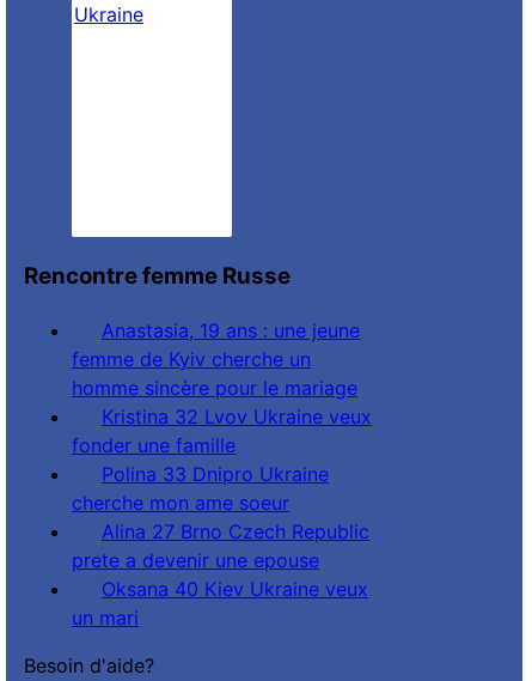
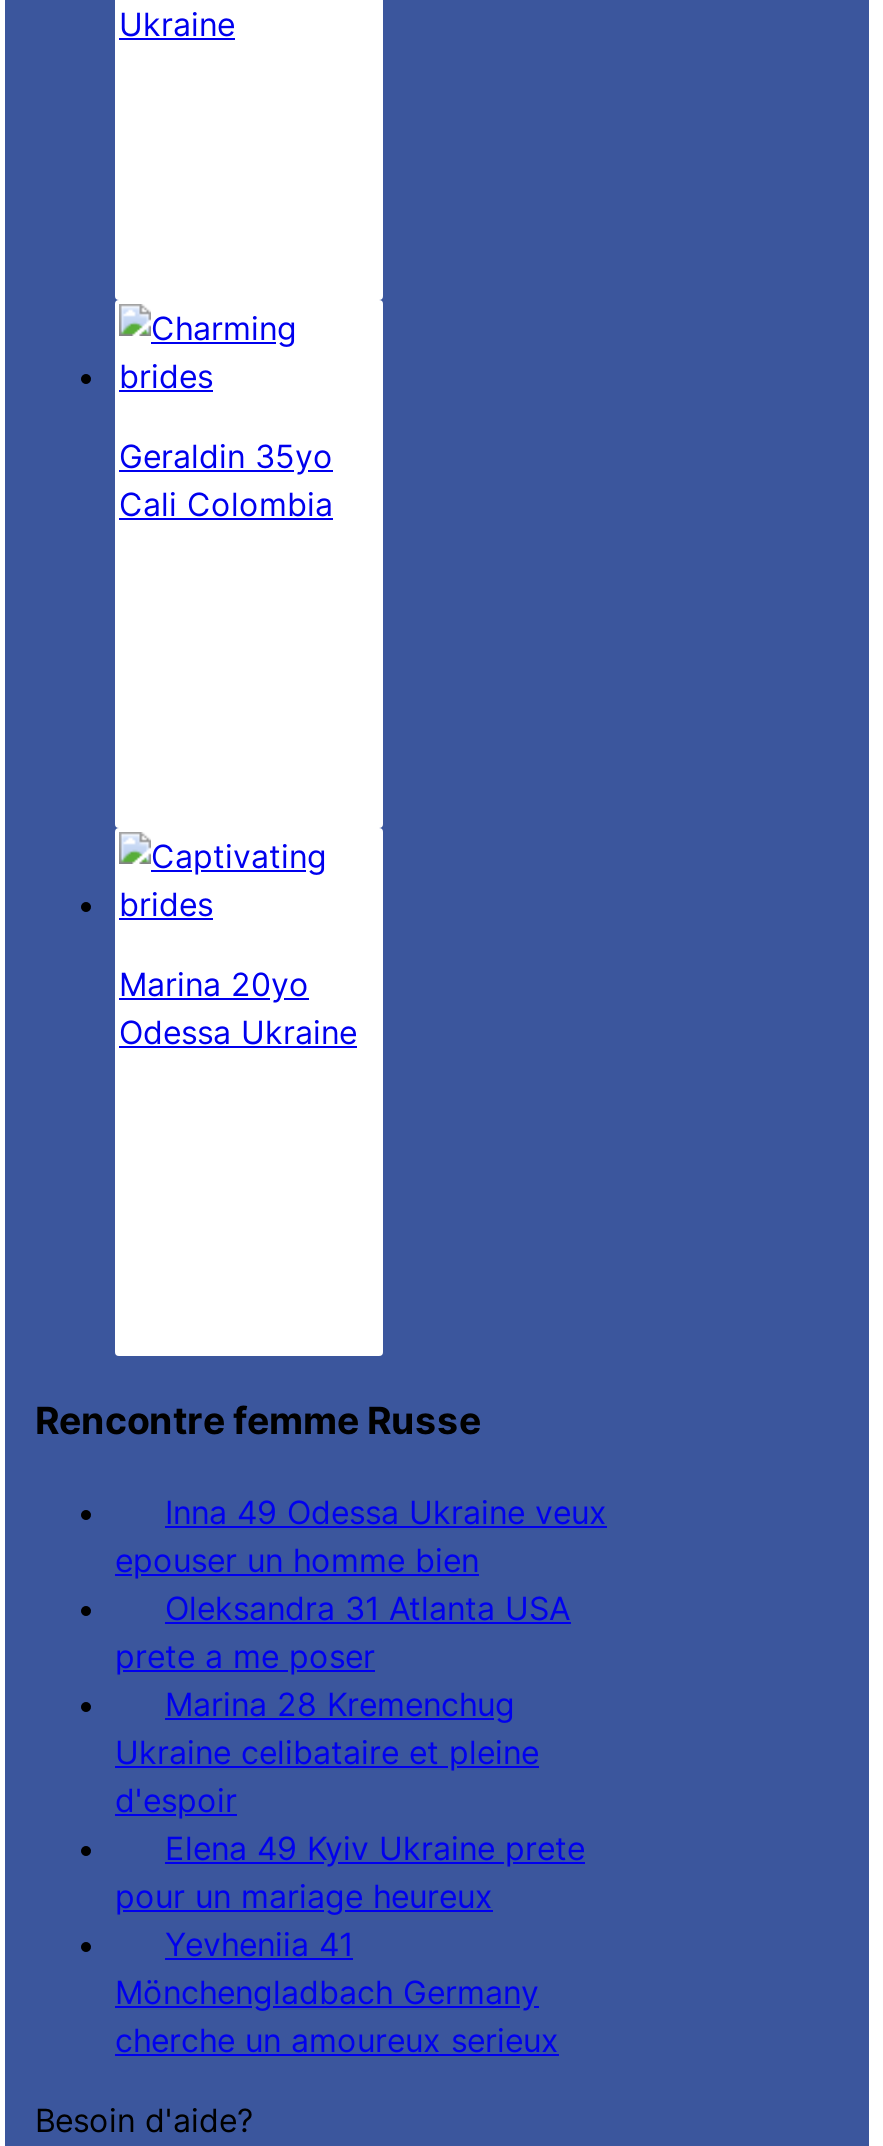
+ [image]
+ Geraldin 35yo
+ Cali Colombia

+ Marina 20yo
+ Odessa Ukraine

- Anastasia, 19 ans : une jeune
- femme de Kyiv cherche un
- homme sincère pour le mariage
- Kristina 32 Lvov Ukraine veux
- fonder une famille
- Polina 33 Dnipro Ukraine
- cherche mon ame soeur
- Alina 27 Brno Czech Republic
- prete a devenir une epouse
- Oksana 40 Kiev Ukraine veux
- un mari
+ Inna 49 Odessa Ukraine veux
+ epouser un homme bien
+ Oleksandra 31 Atlanta USA
+ prete a me poser
+ Marina 28 Kremenchug
+ Ukraine celibataire et pleine
+ d'espoir
+ Elena 49 Kyiv Ukraine prete
+ pour un mariage heureux
+ Yevheniia 41
+ Mönchengladbach Germany
+ cherche un amoureux serieux
